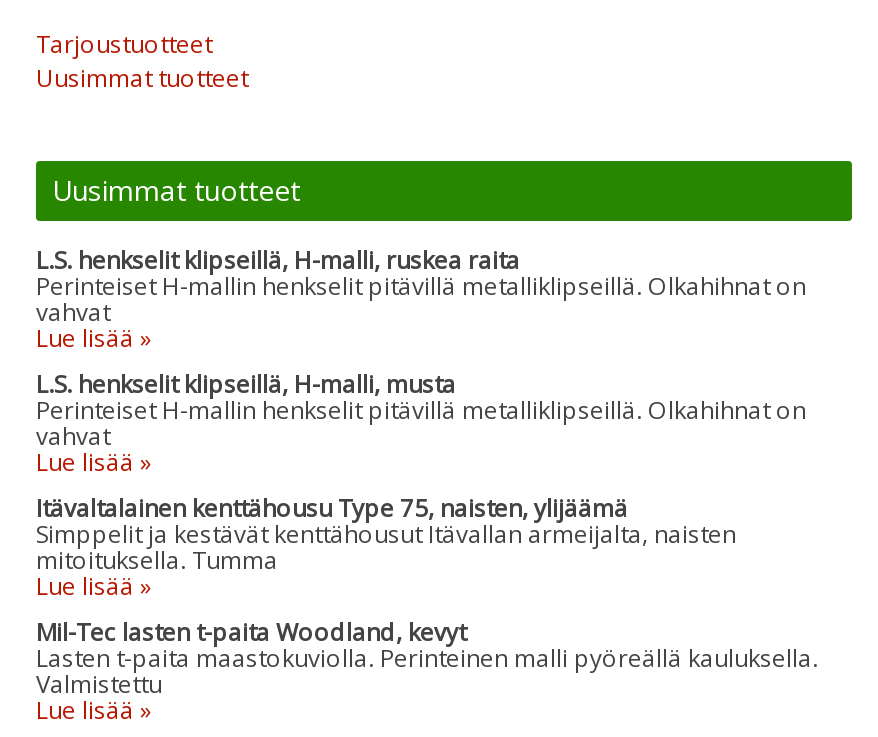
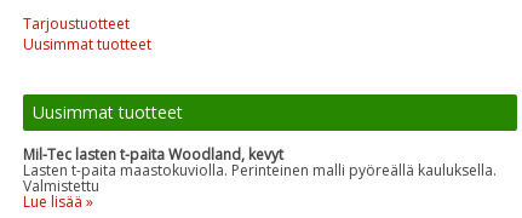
- L.S. henkselit klipseillä, H-malli, ruskea raita
- Perinteiset H-mallin henkselit pitävillä metalliklipseillä. Olkahihnat on
- vahvat
- Lue lisää »
- L.S. henkselit klipseillä, H-malli, musta
- Perinteiset H-mallin henkselit pitävillä metalliklipseillä. Olkahihnat on
- vahvat
- Lue lisää »
- Itävaltalainen kenttähousu Type 75, naisten, ylijäämä
- Simppelit ja kestävät kenttähousut Itävallan armeijalta, naisten
- mitoituksella. Tumma
- Lue lisää »
